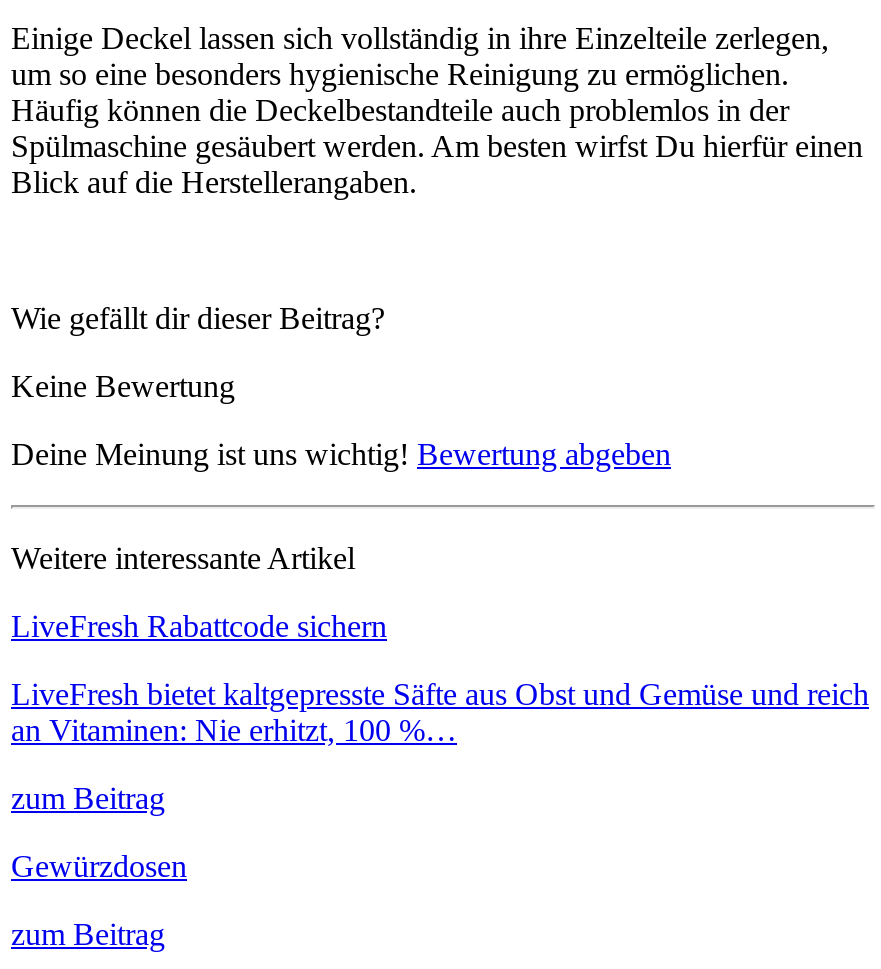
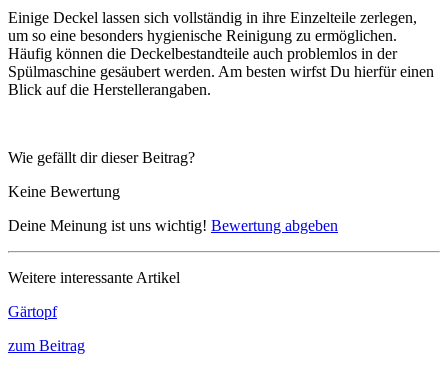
- LiveFresh Rabattcode sichern
- LiveFresh bietet kaltgepresste Säfte aus Obst und Gemüse und reich
- an Vitaminen: Nie erhitzt, 100 %…
- zum Beitrag
- Gewürzdosen
+ Gärtopf
